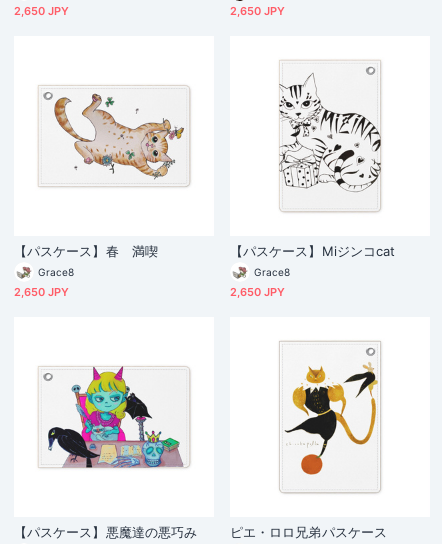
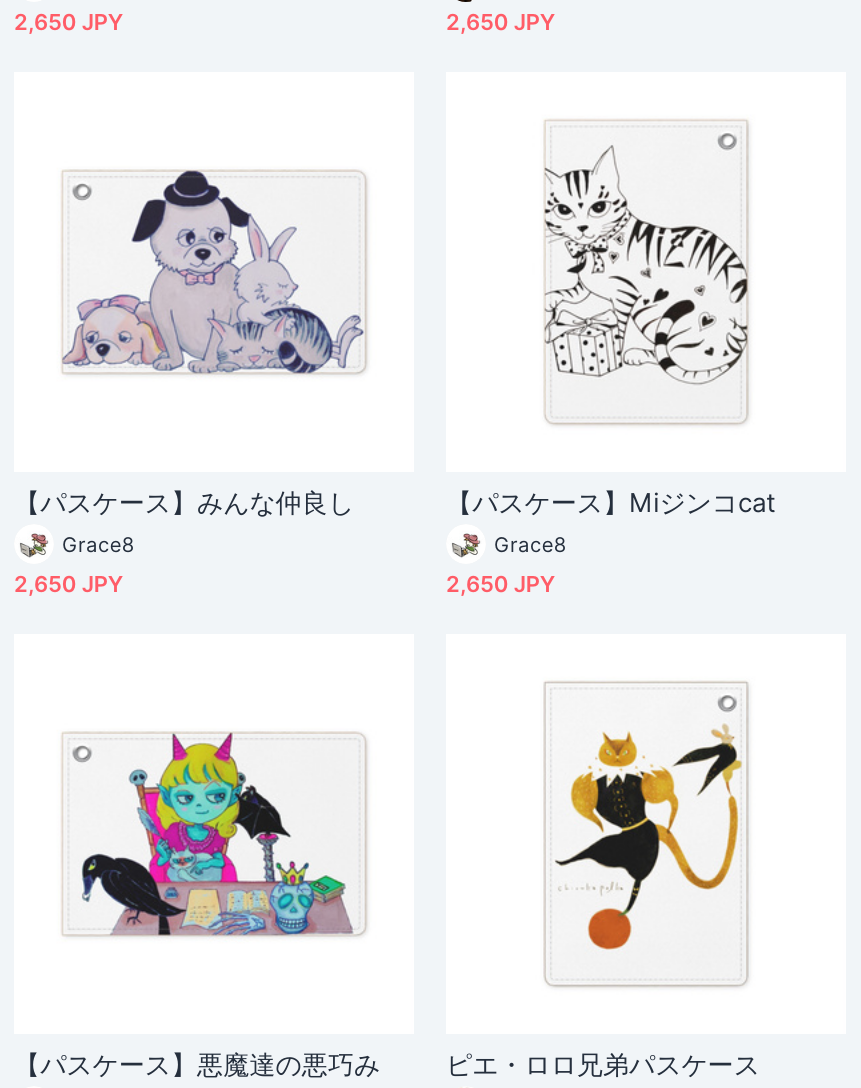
- [image]
+ [image]

- 【パスケース】春 満喫
+ 【パスケース】みんな仲良し
